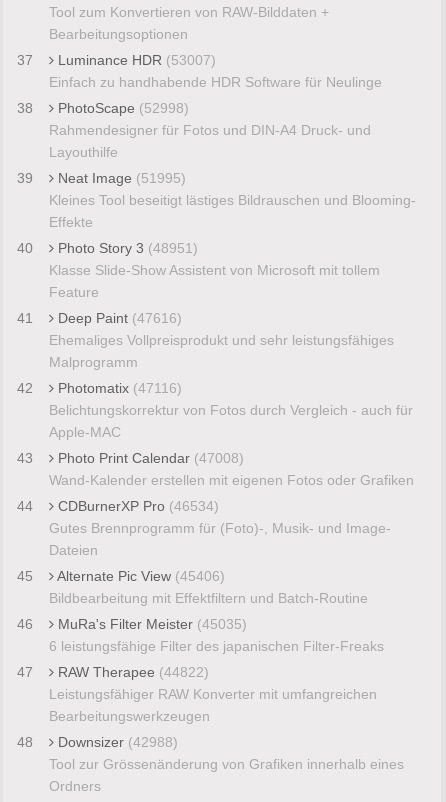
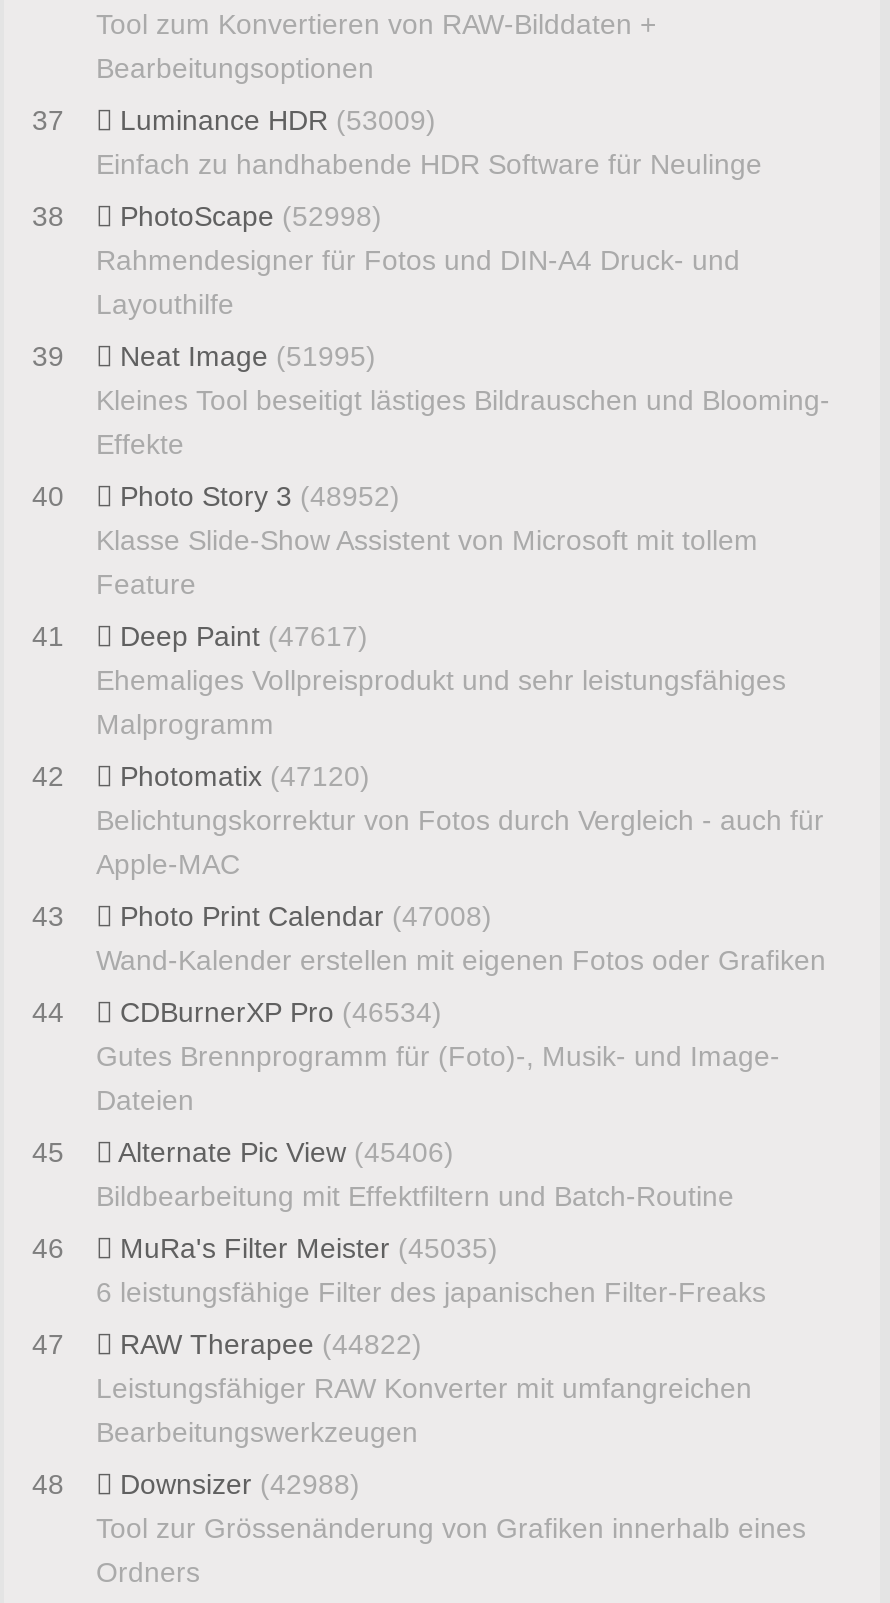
- Luminance HDR (53007)
+ Luminance HDR (53009)

- 40 Photo Story 3 (48951)
+ 40 Photo Story 3 (48952)

- 41 Deep Paint (47616)
+ 41 Deep Paint (47617)

- 42 Photomatix (47116)
+ 42 Photomatix (47120)
